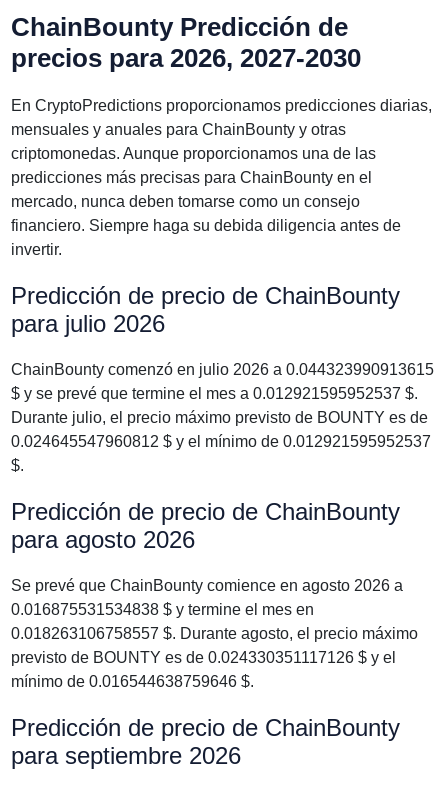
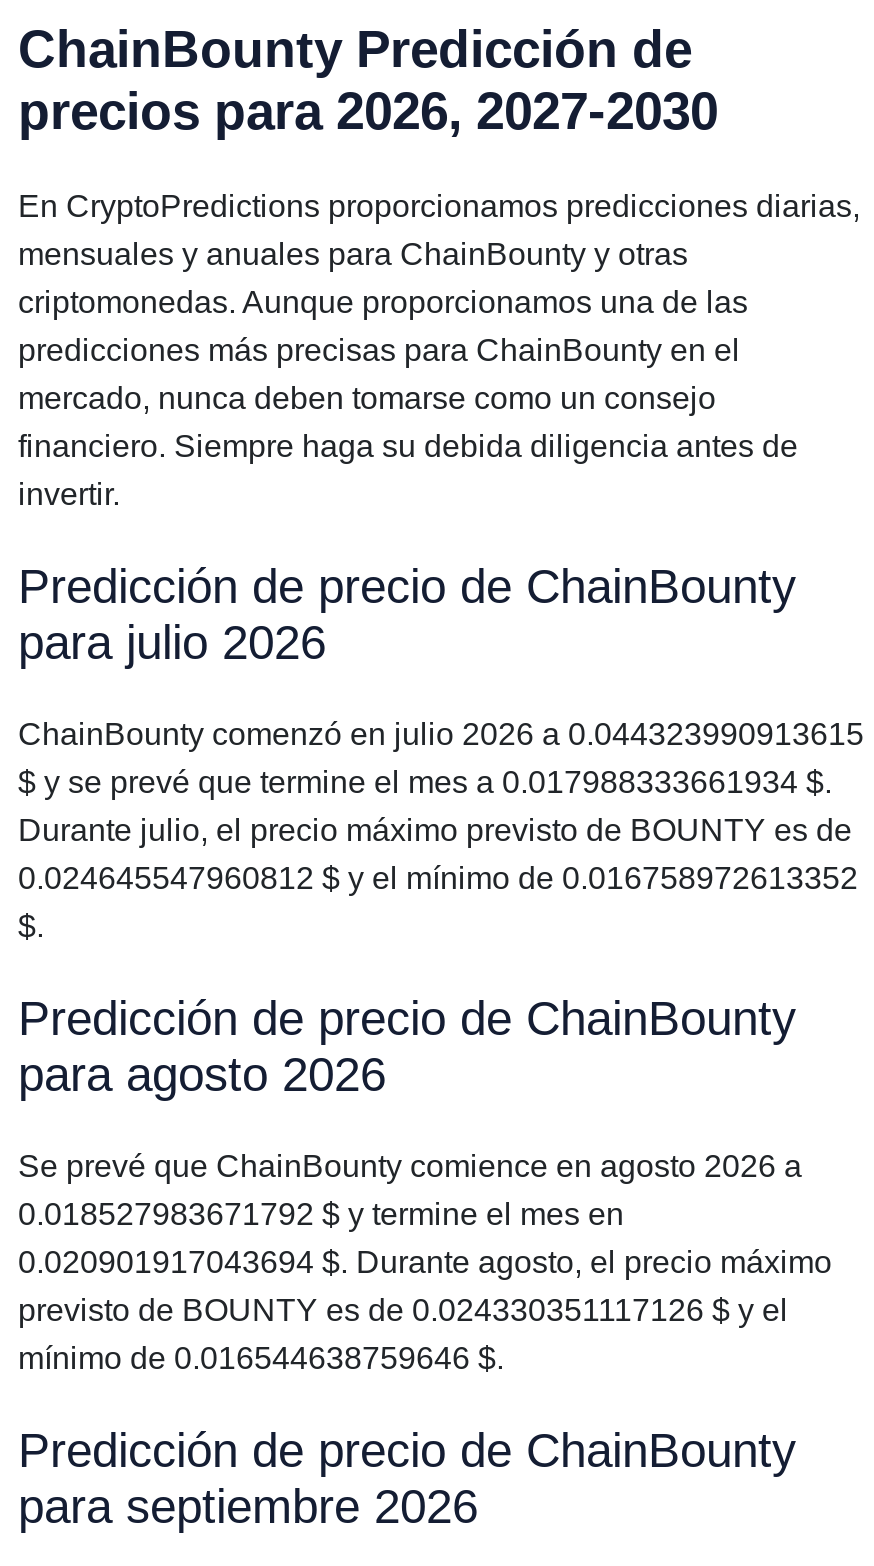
- $ y se prevé que termine el mes a 0.012921595952537 $.
+ $ y se prevé que termine el mes a 0.017988333661934 $.

- 0.024645547960812 $ y el mínimo de 0.012921595952537
+ 0.024645547960812 $ y el mínimo de 0.016758972613352

- 0.016875531534838 $ y termine el mes en
+ 0.018527983671792 $ y termine el mes en

- 0.018263106758557 $. Durante agosto, el precio máximo
+ 0.020901917043694 $. Durante agosto, el precio máximo
